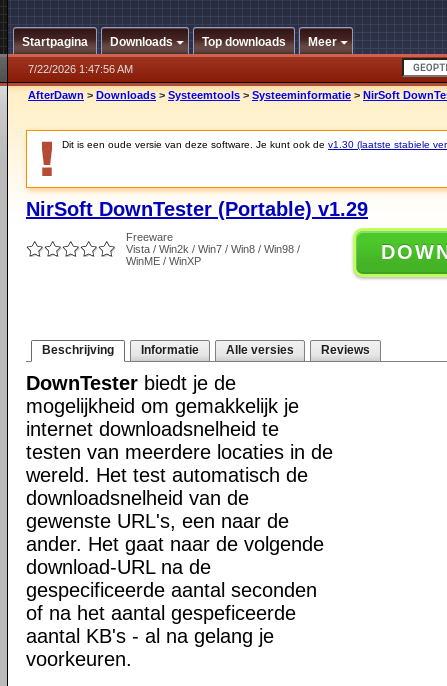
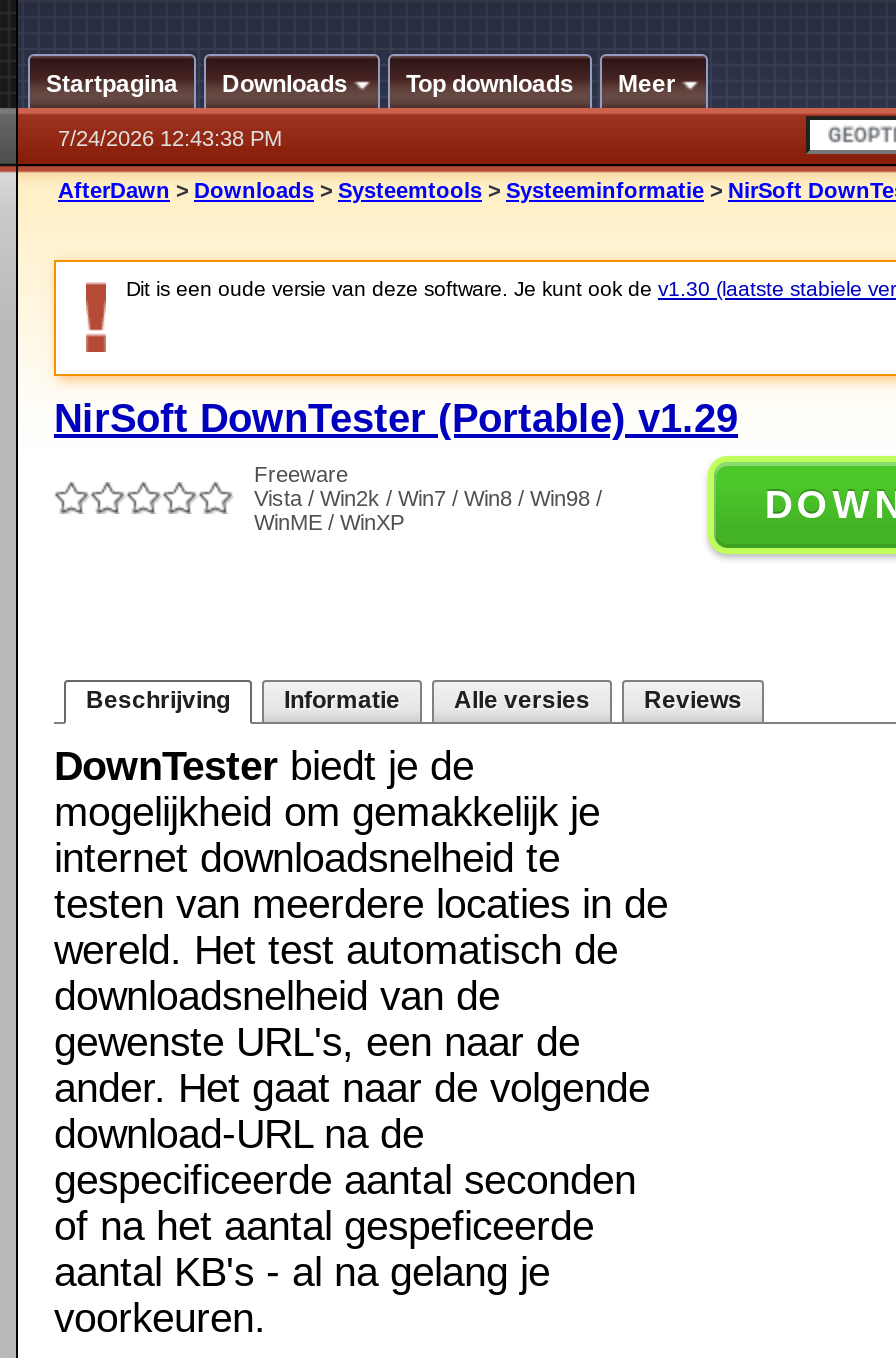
- 7/22/2026 1:47:56 AM
+ 7/24/2026 12:43:38 PM
